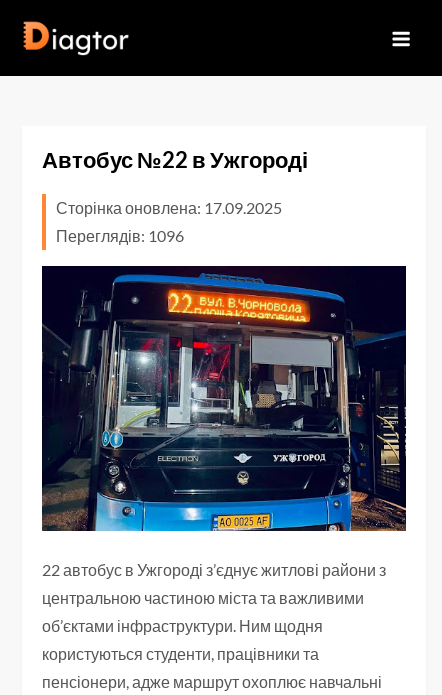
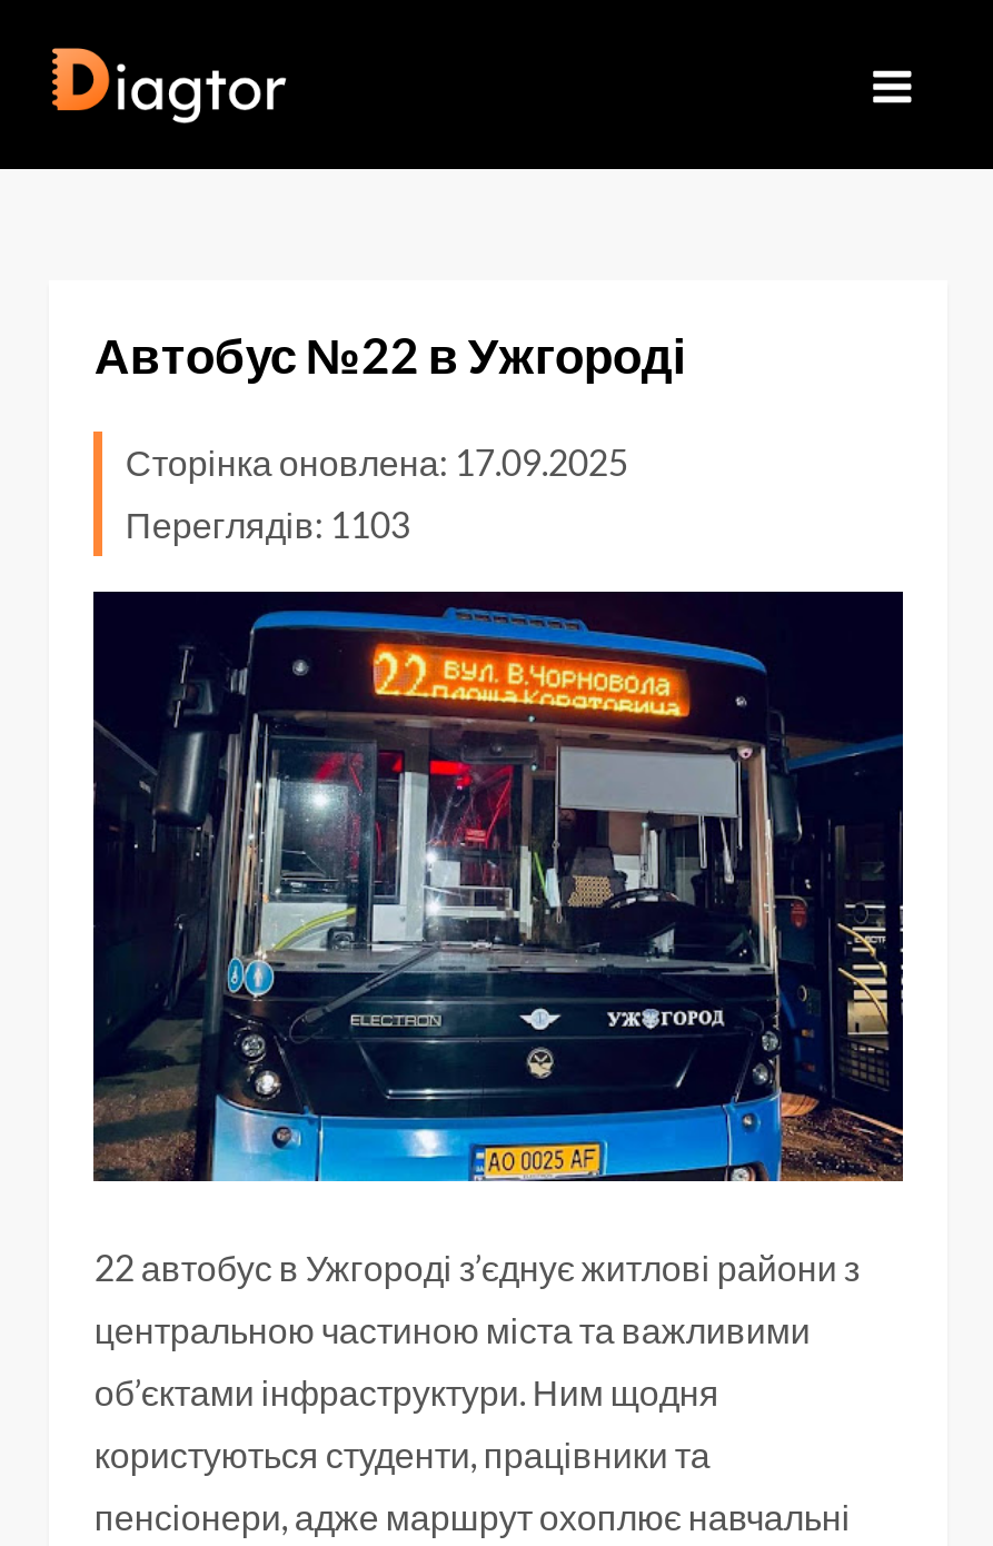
- Переглядів: 1096
+ Переглядів: 1103
